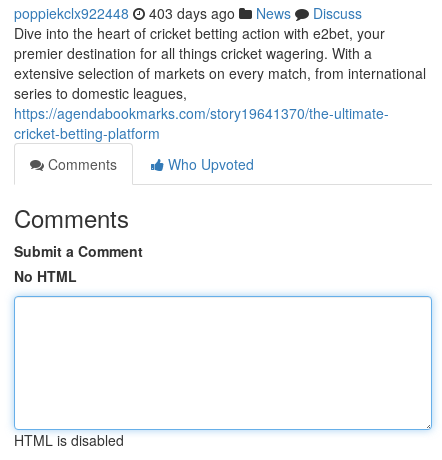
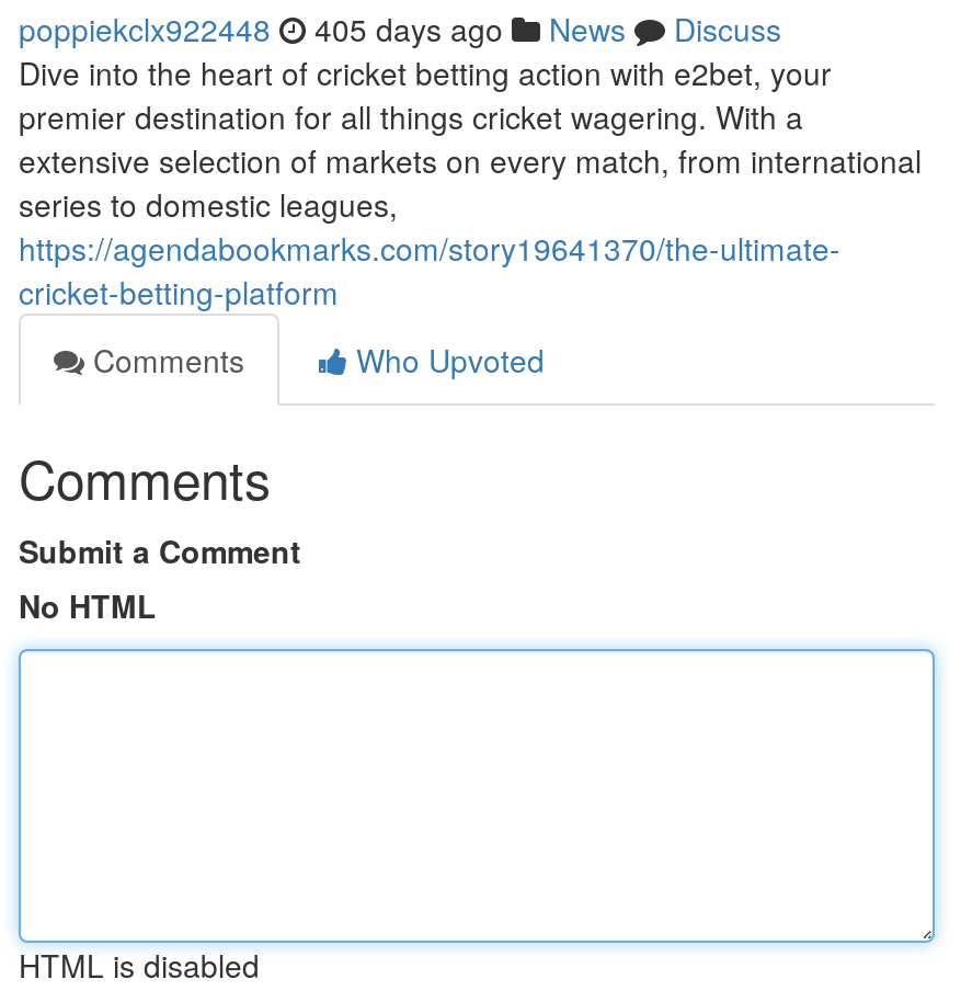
- poppiekclx922448 403 days ago News Discuss
+ poppiekclx922448 405 days ago News Discuss
